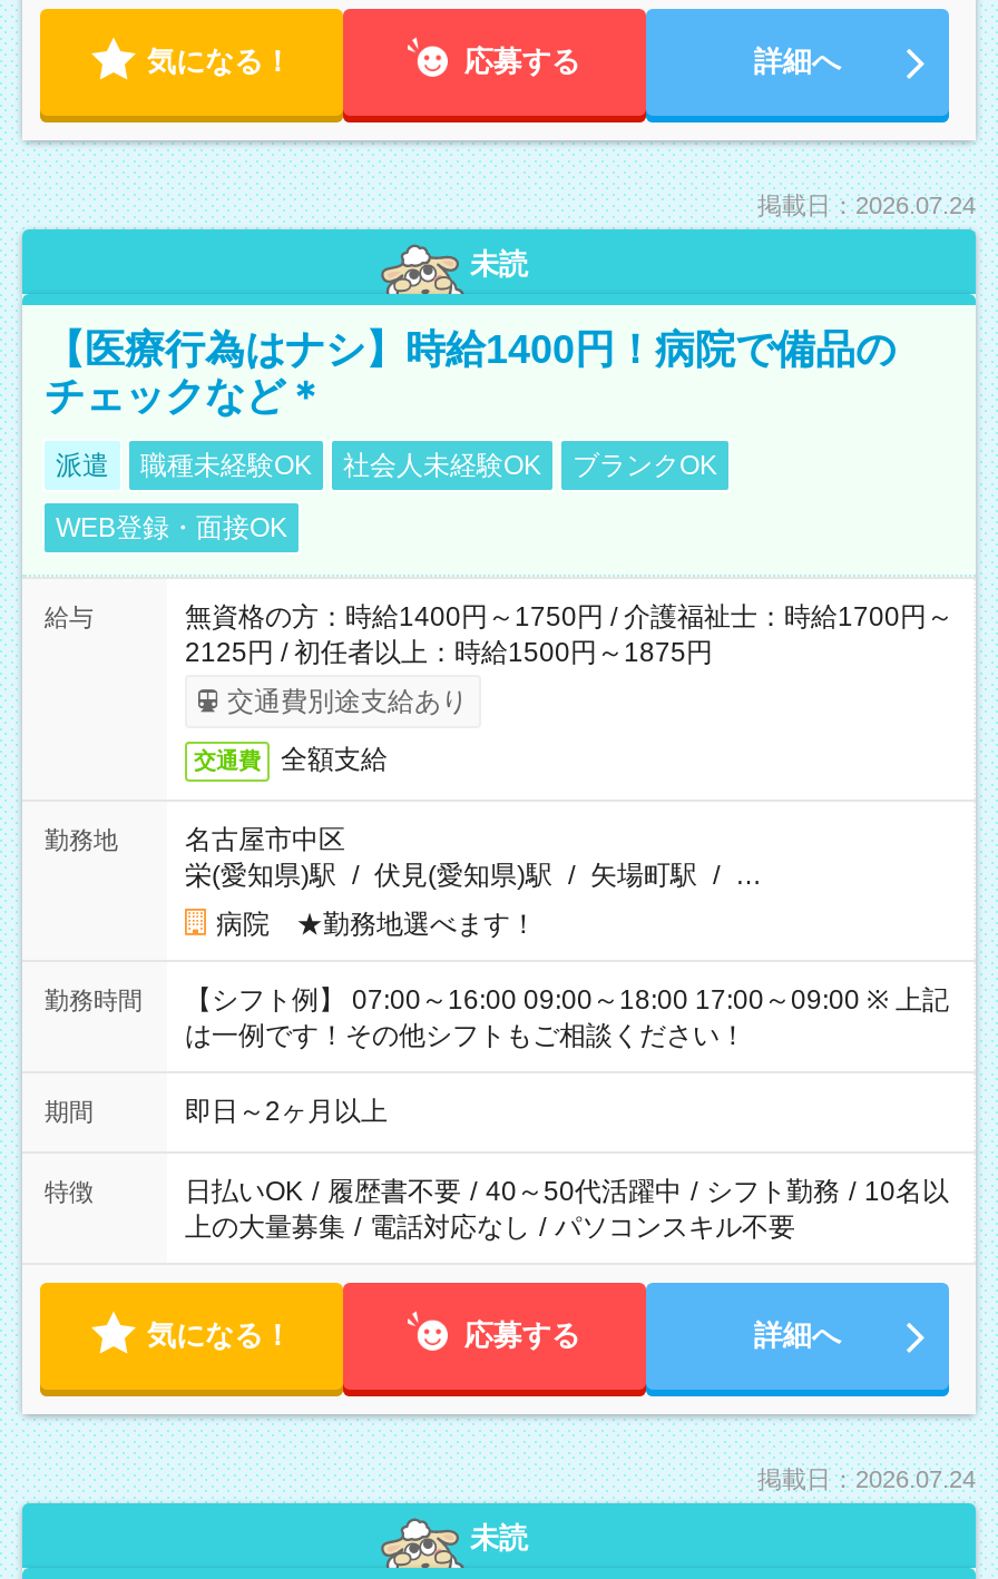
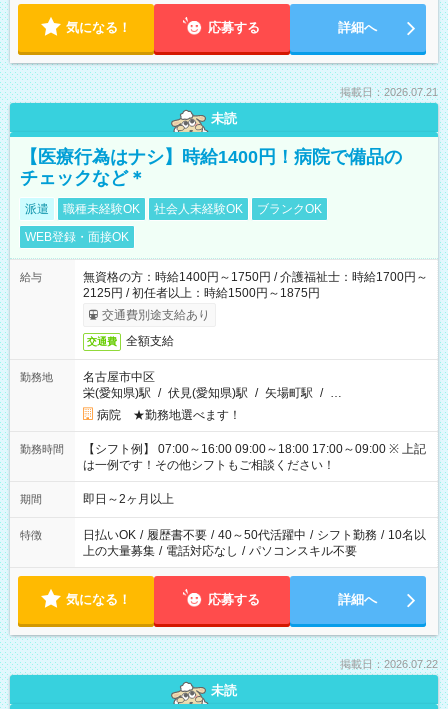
- 掲載日：2026.07.24
+ 掲載日：2026.07.21

- 掲載日：2026.07.24
+ 掲載日：2026.07.22
